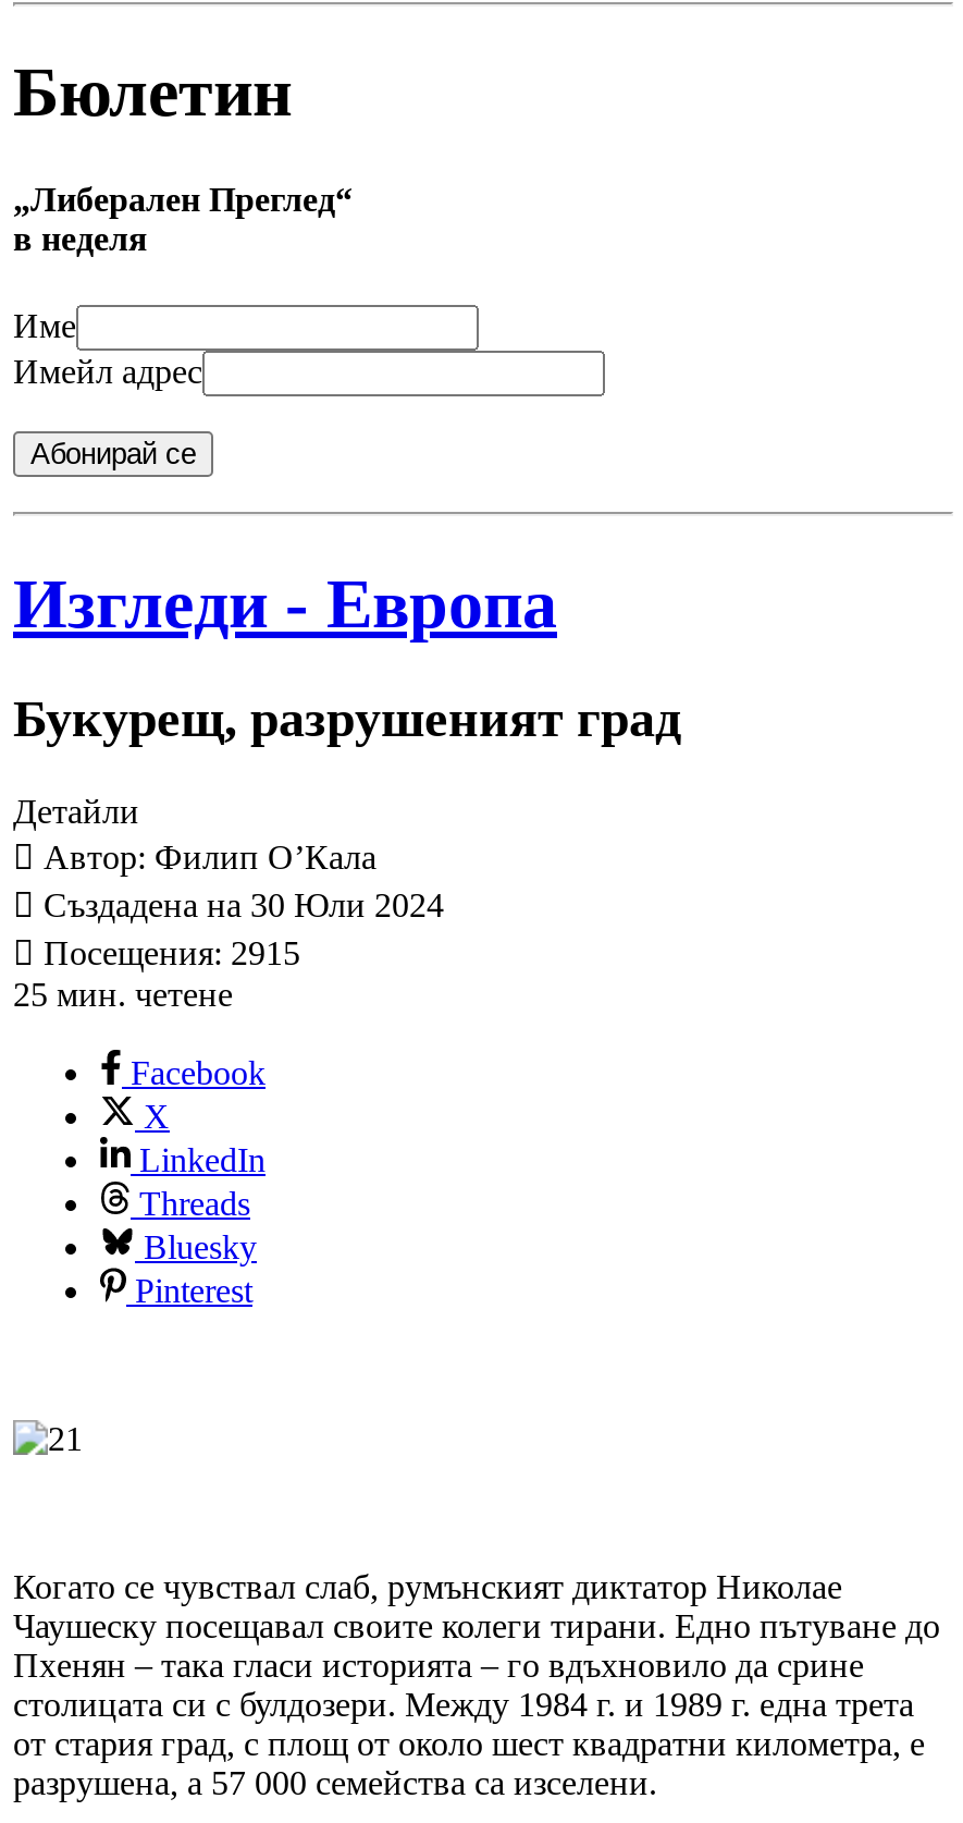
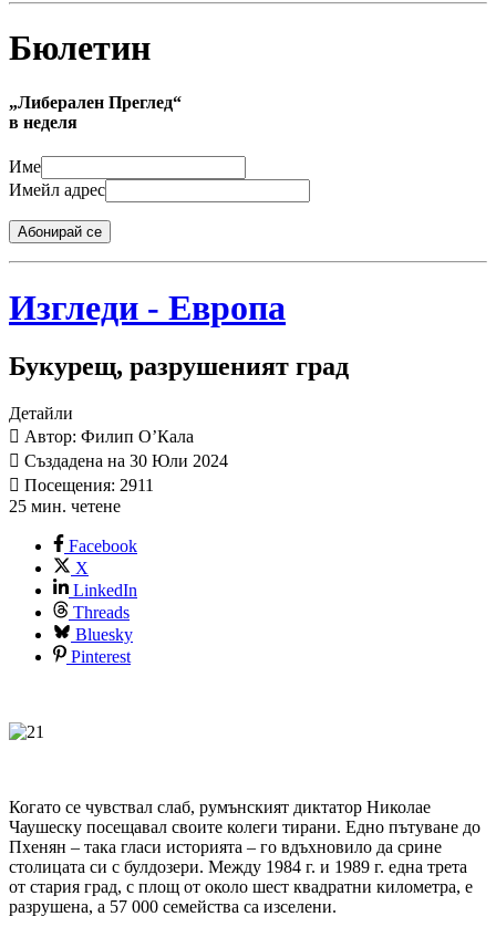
- Посещения: 2915
+ Посещения: 2911
